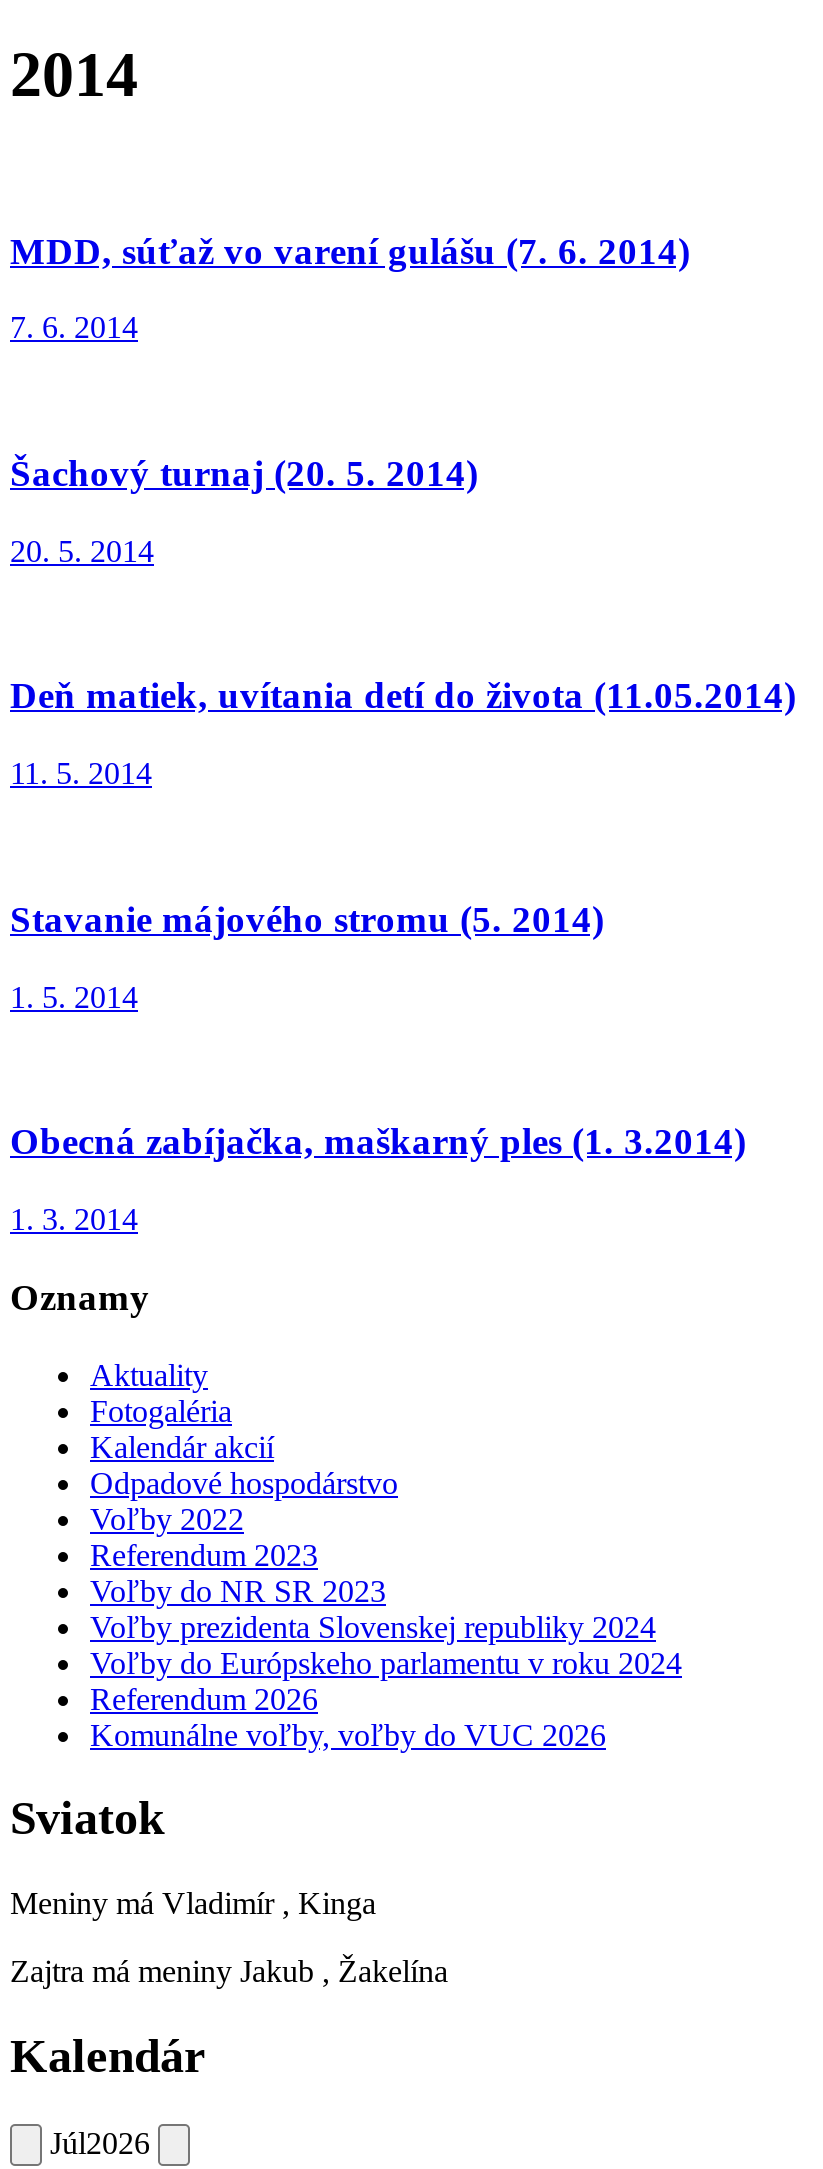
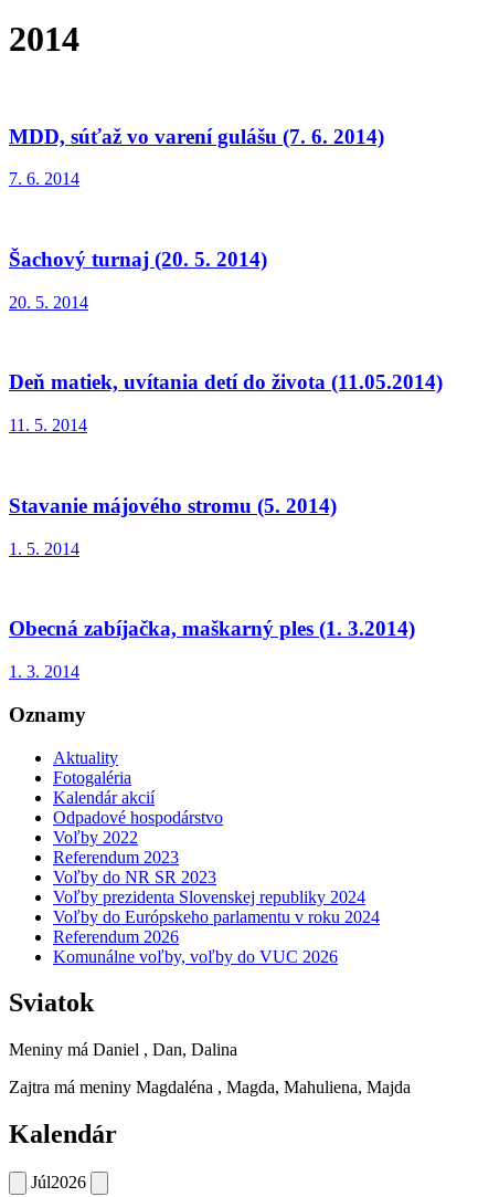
- Meniny má Vladimír , Kinga
+ Meniny má Daniel , Dan, Dalina

- Zajtra má meniny Jakub , Žakelína
+ Zajtra má meniny Magdaléna , Magda, Mahuliena, Majda
